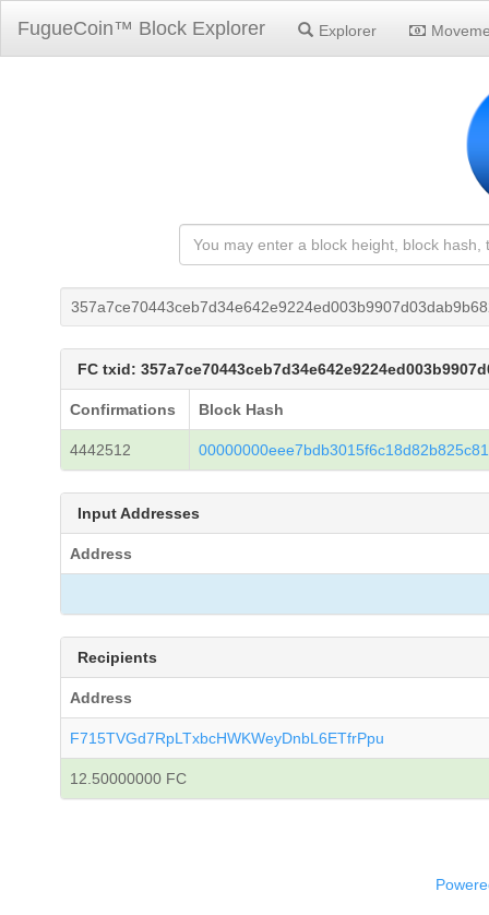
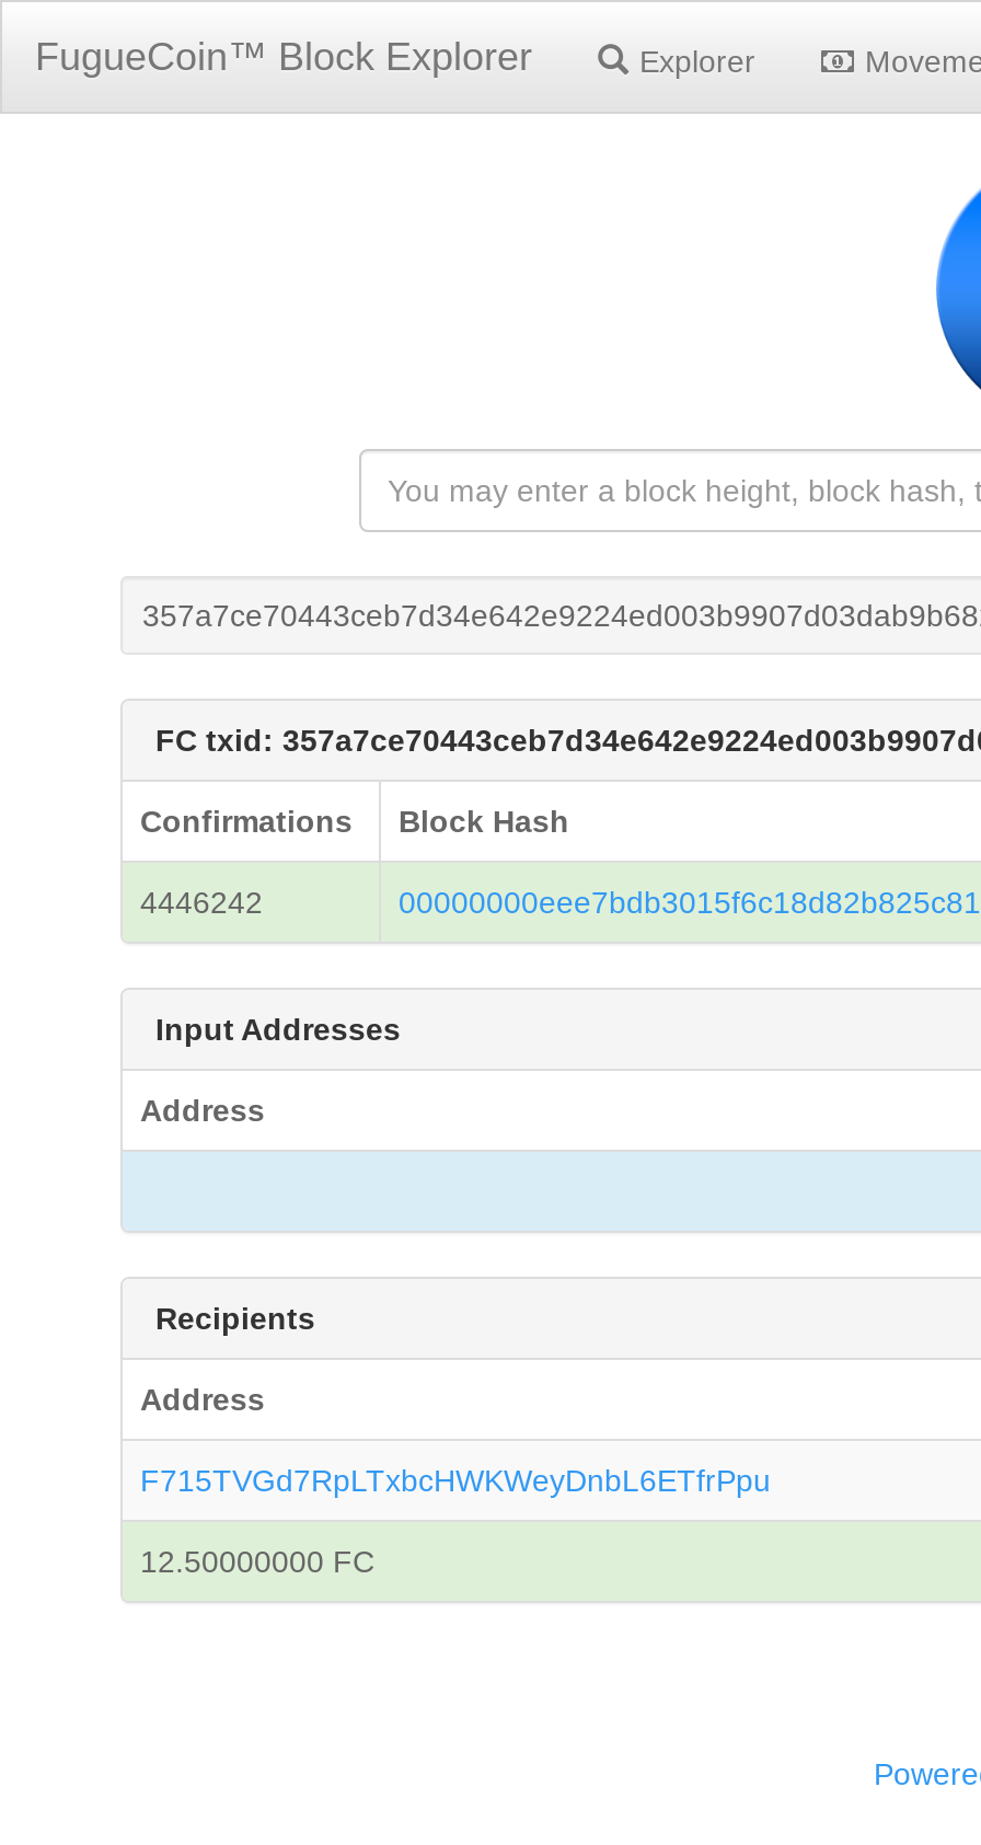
- 4442512
+ 4446242
